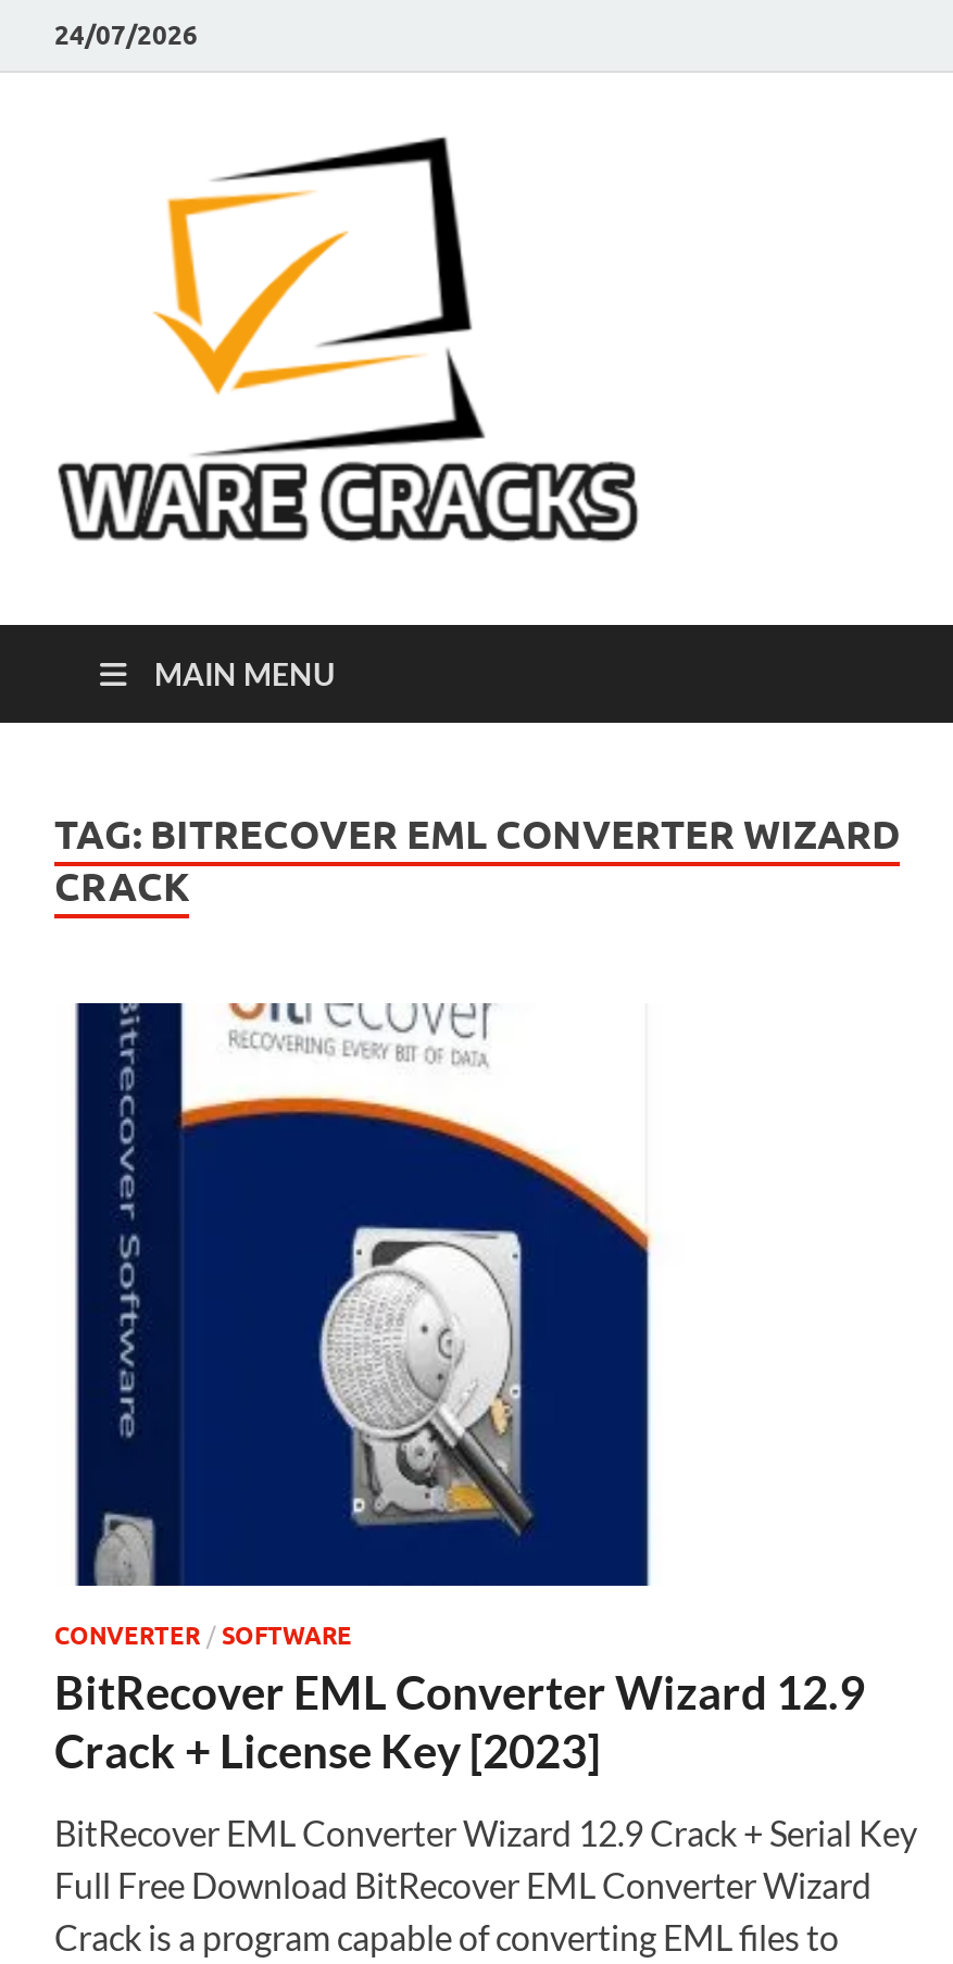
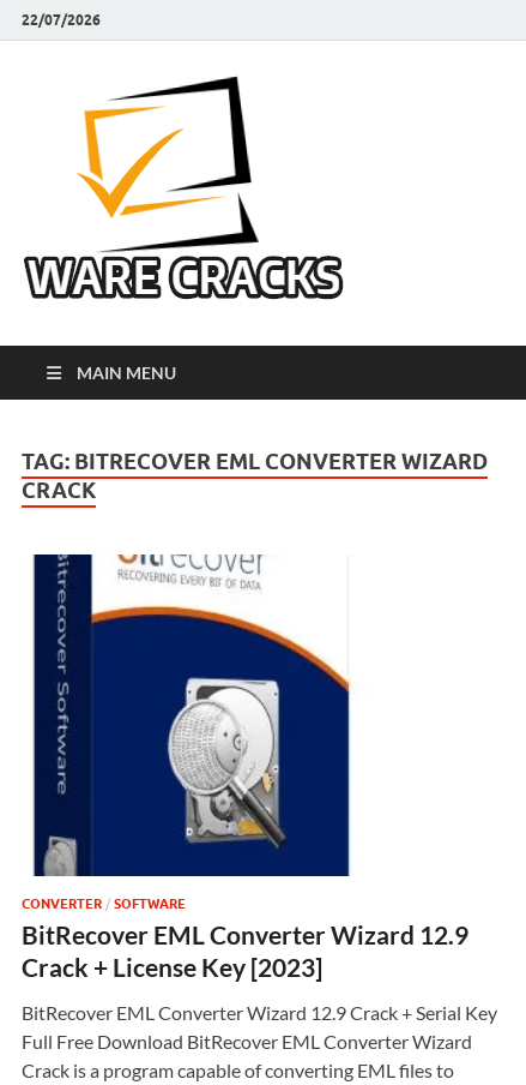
- 24/07/2026
+ 22/07/2026
